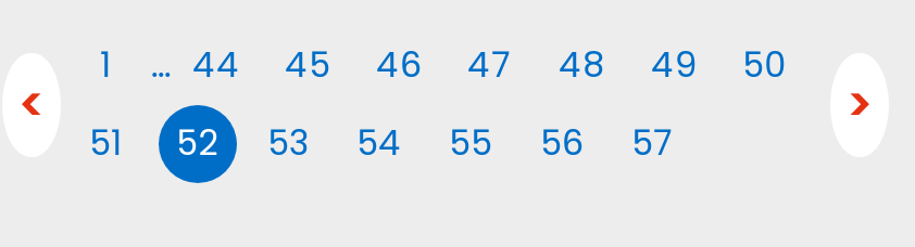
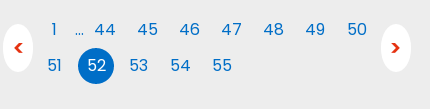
- 56
- 57
